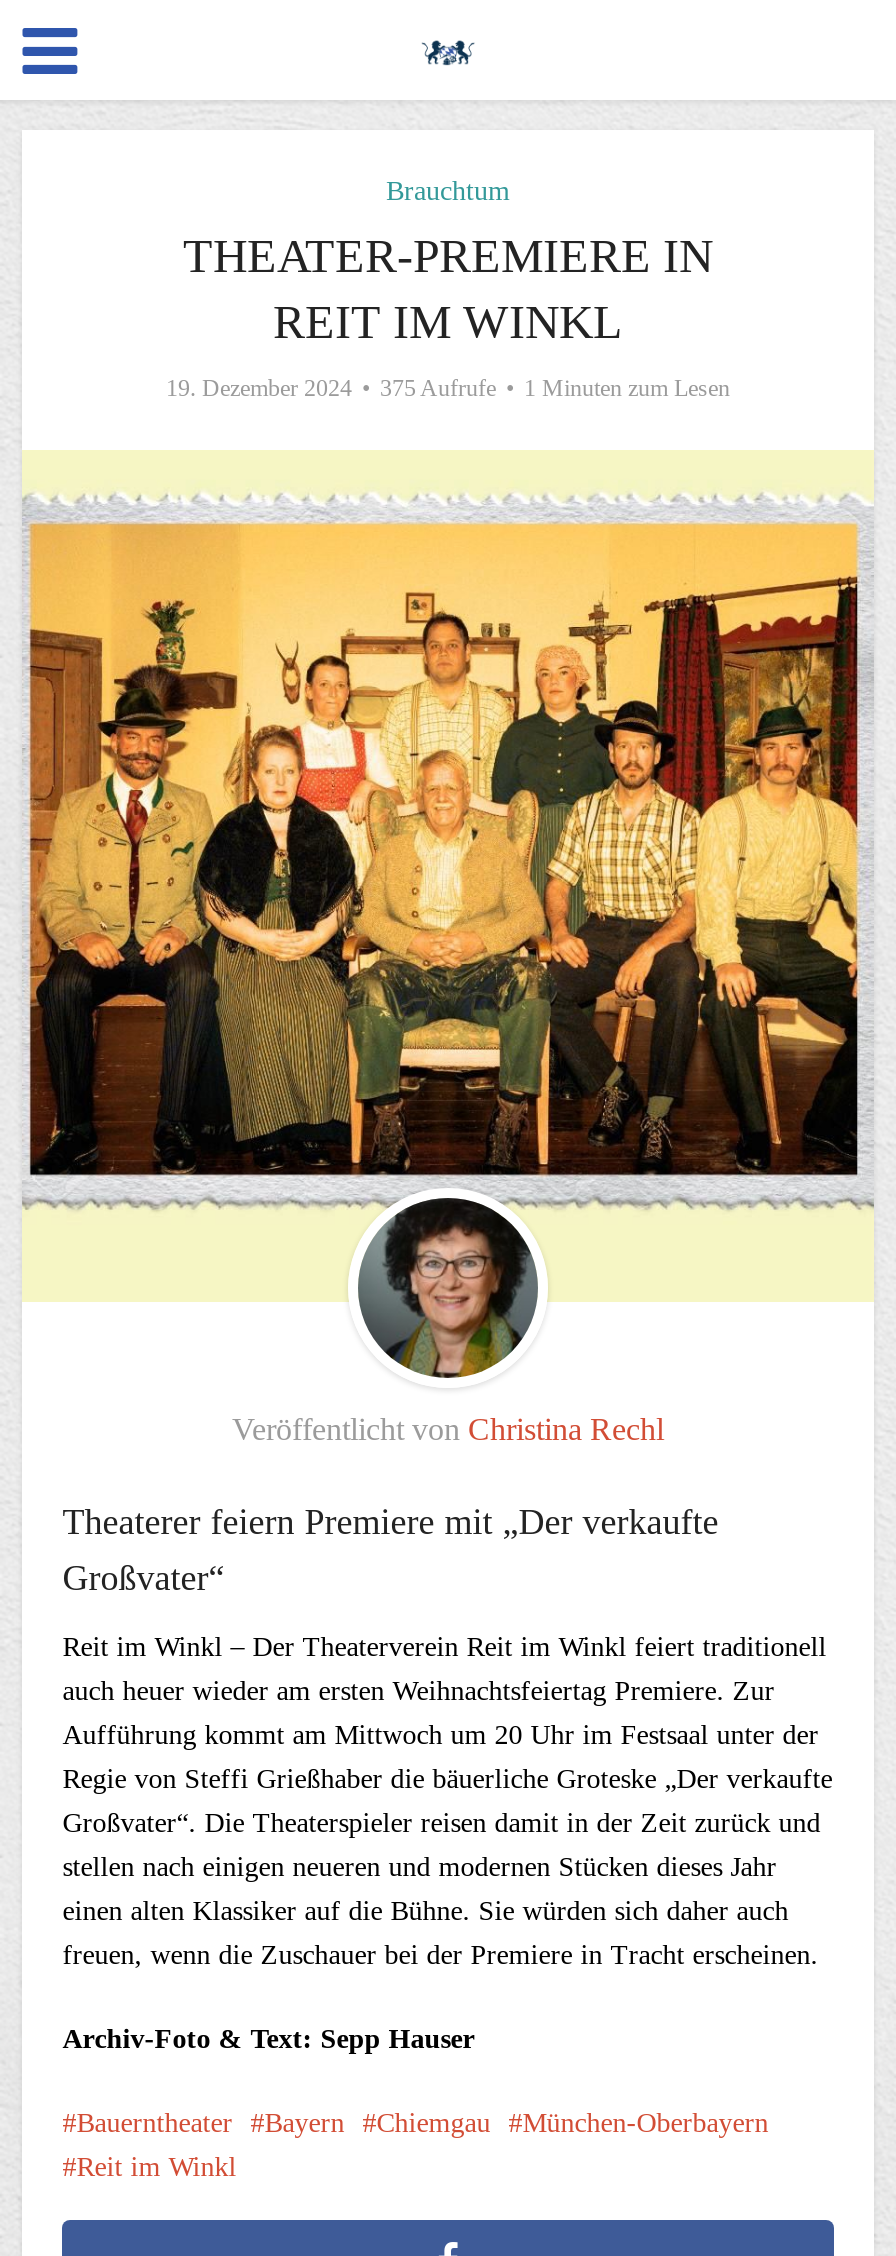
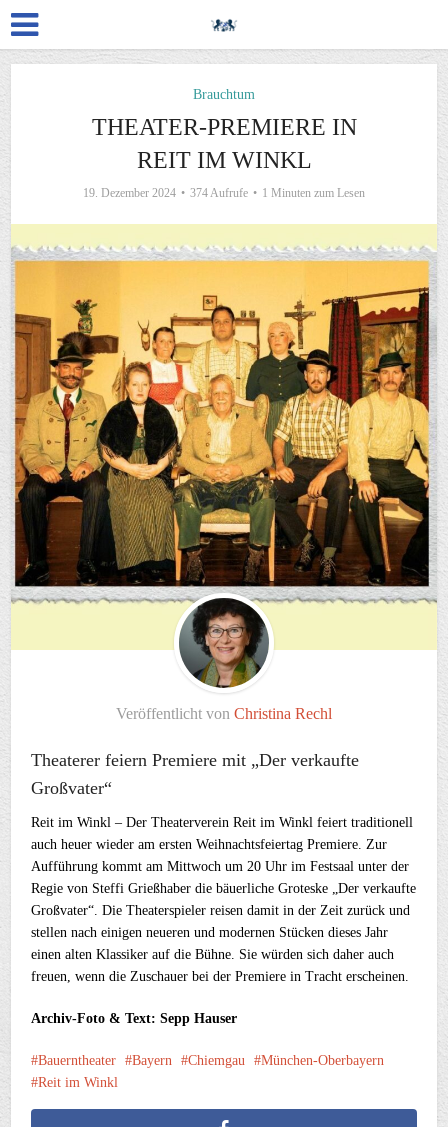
- 19. Dezember 2024 375 Aufrufe 1 Minuten zum Lesen
+ 19. Dezember 2024 374 Aufrufe 1 Minuten zum Lesen
